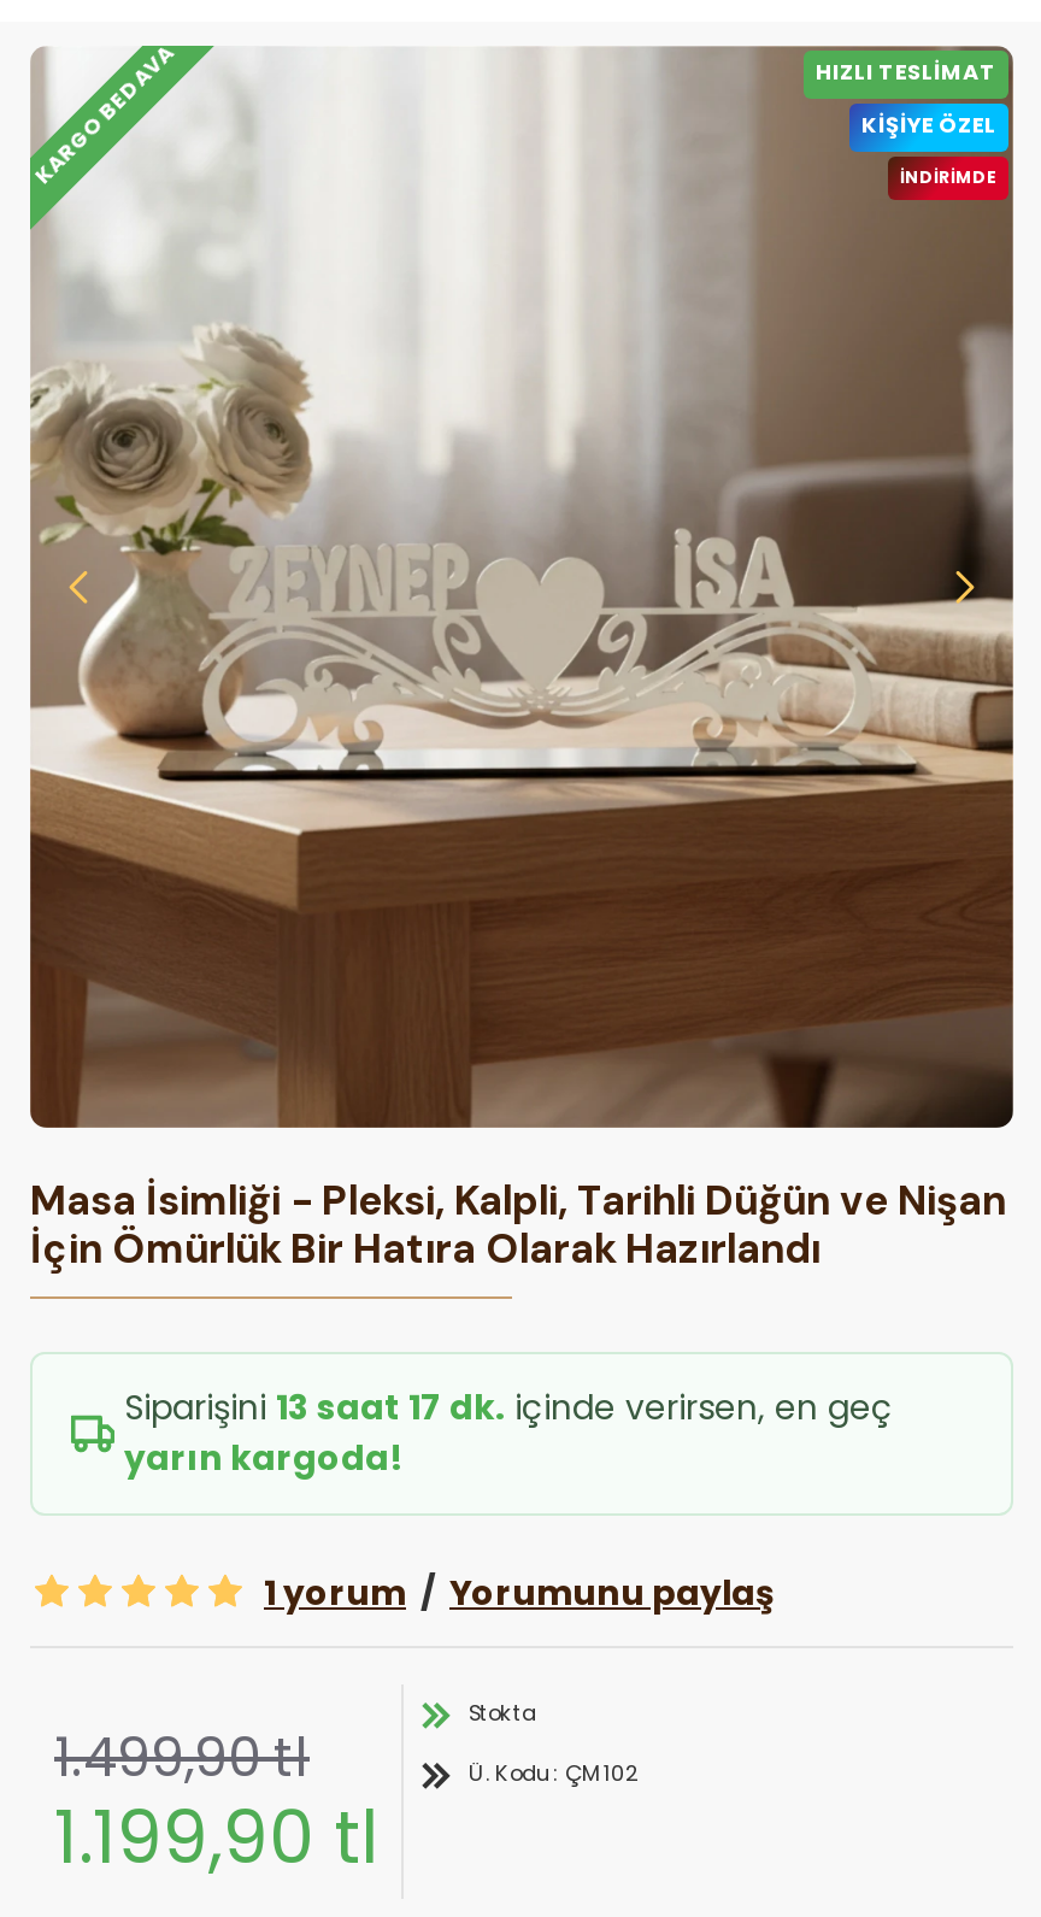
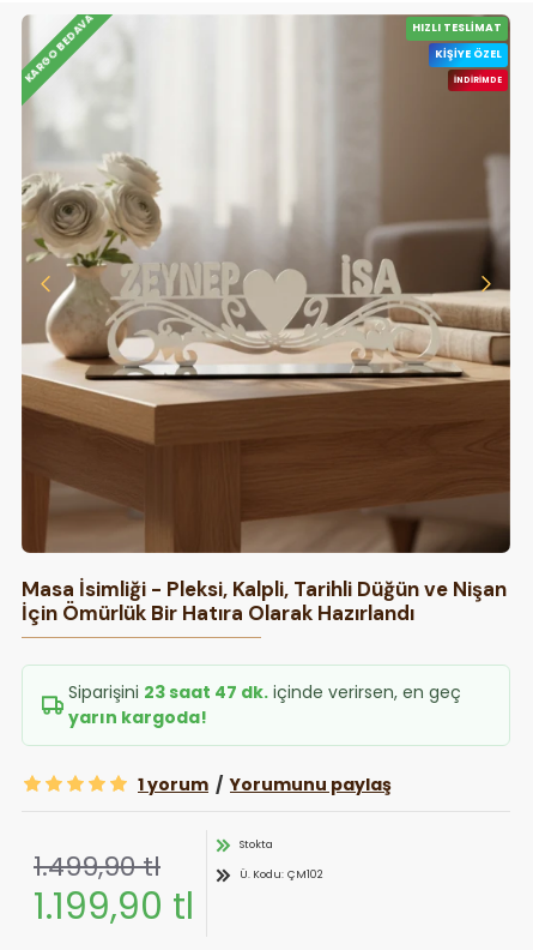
- Siparişini 13 saat 17 dk. içinde verirsen, en geç
+ Siparişini 23 saat 47 dk. içinde verirsen, en geç
